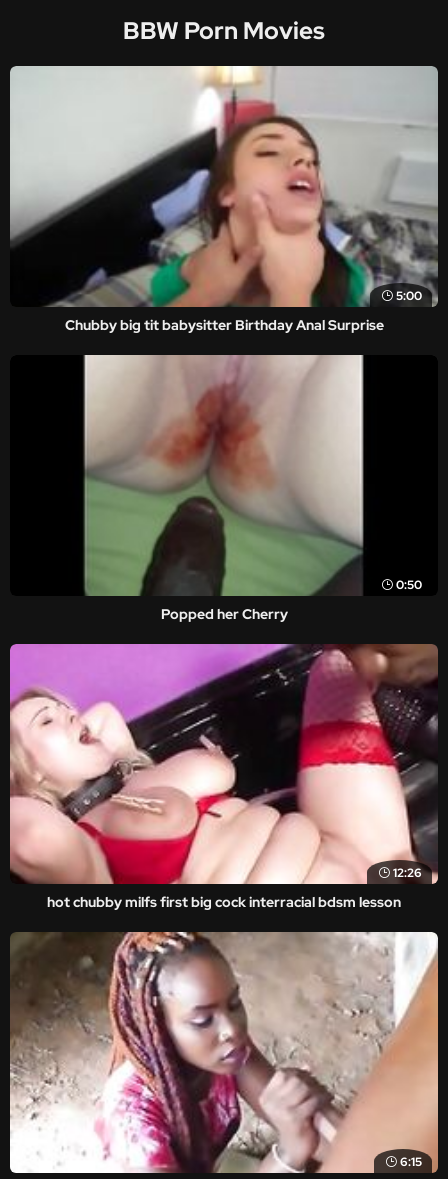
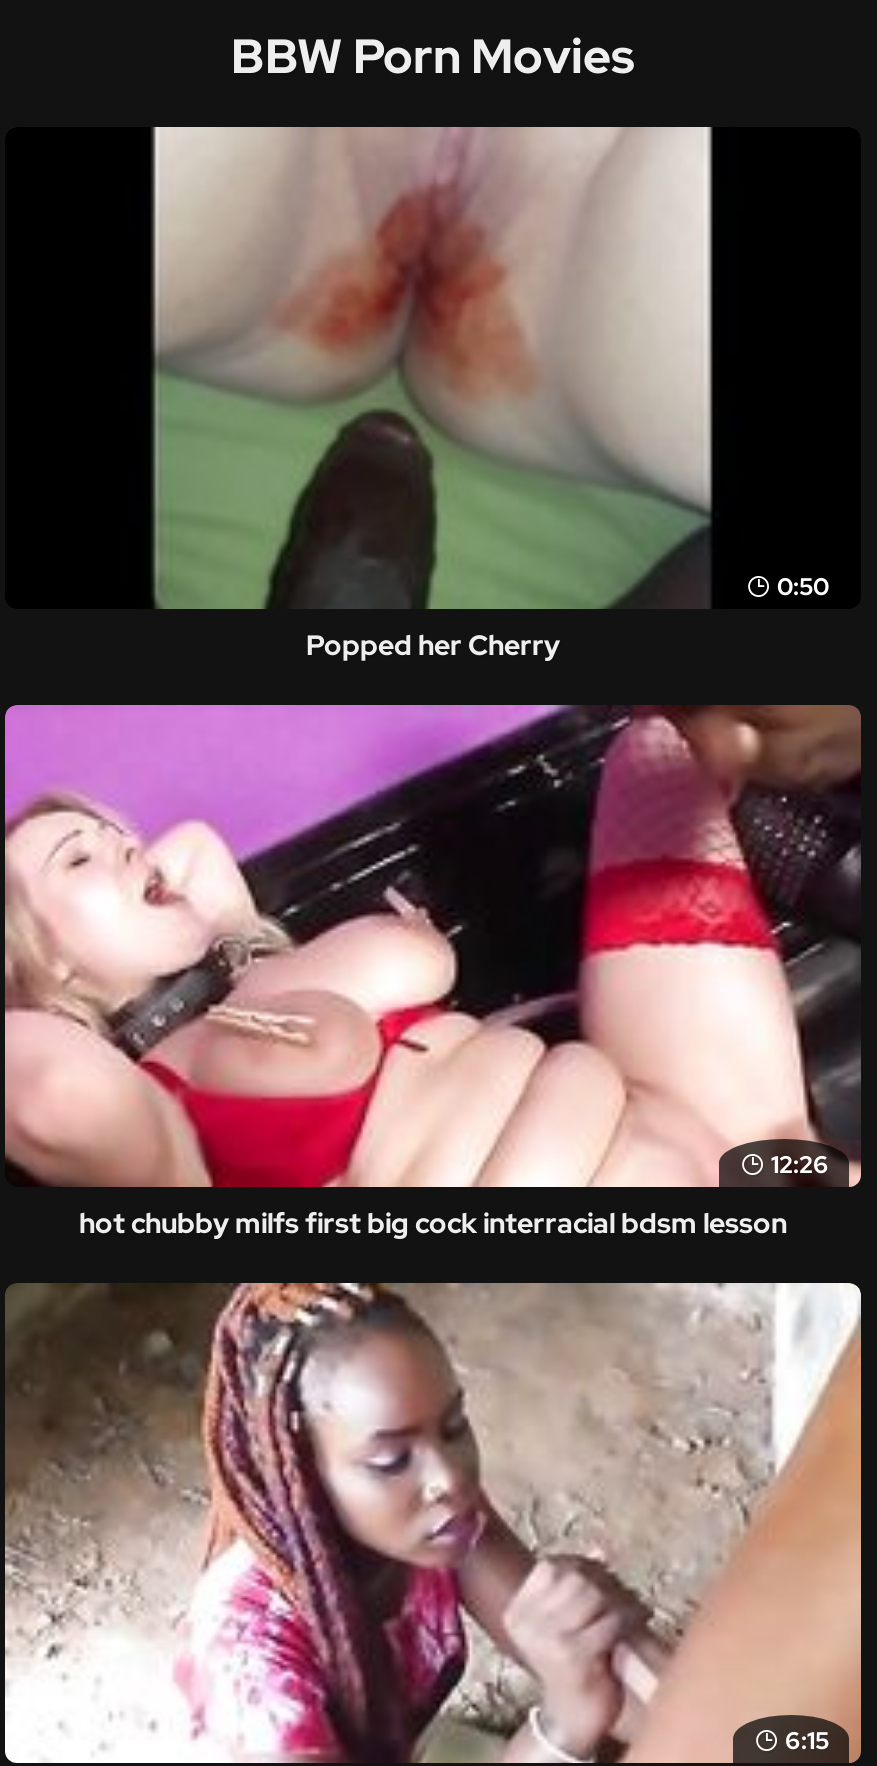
- [image]
- 5:00
- Chubby big tit babysitter Birthday Anal Surprise
